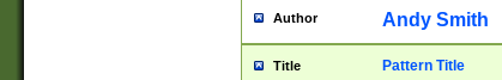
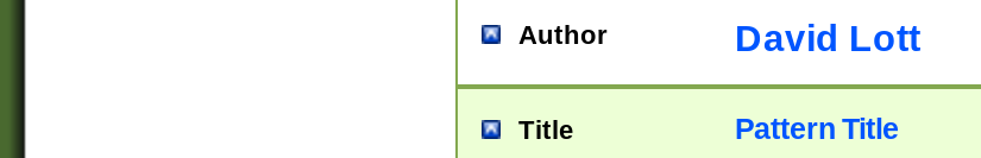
- Andy Smith
+ David Lott
